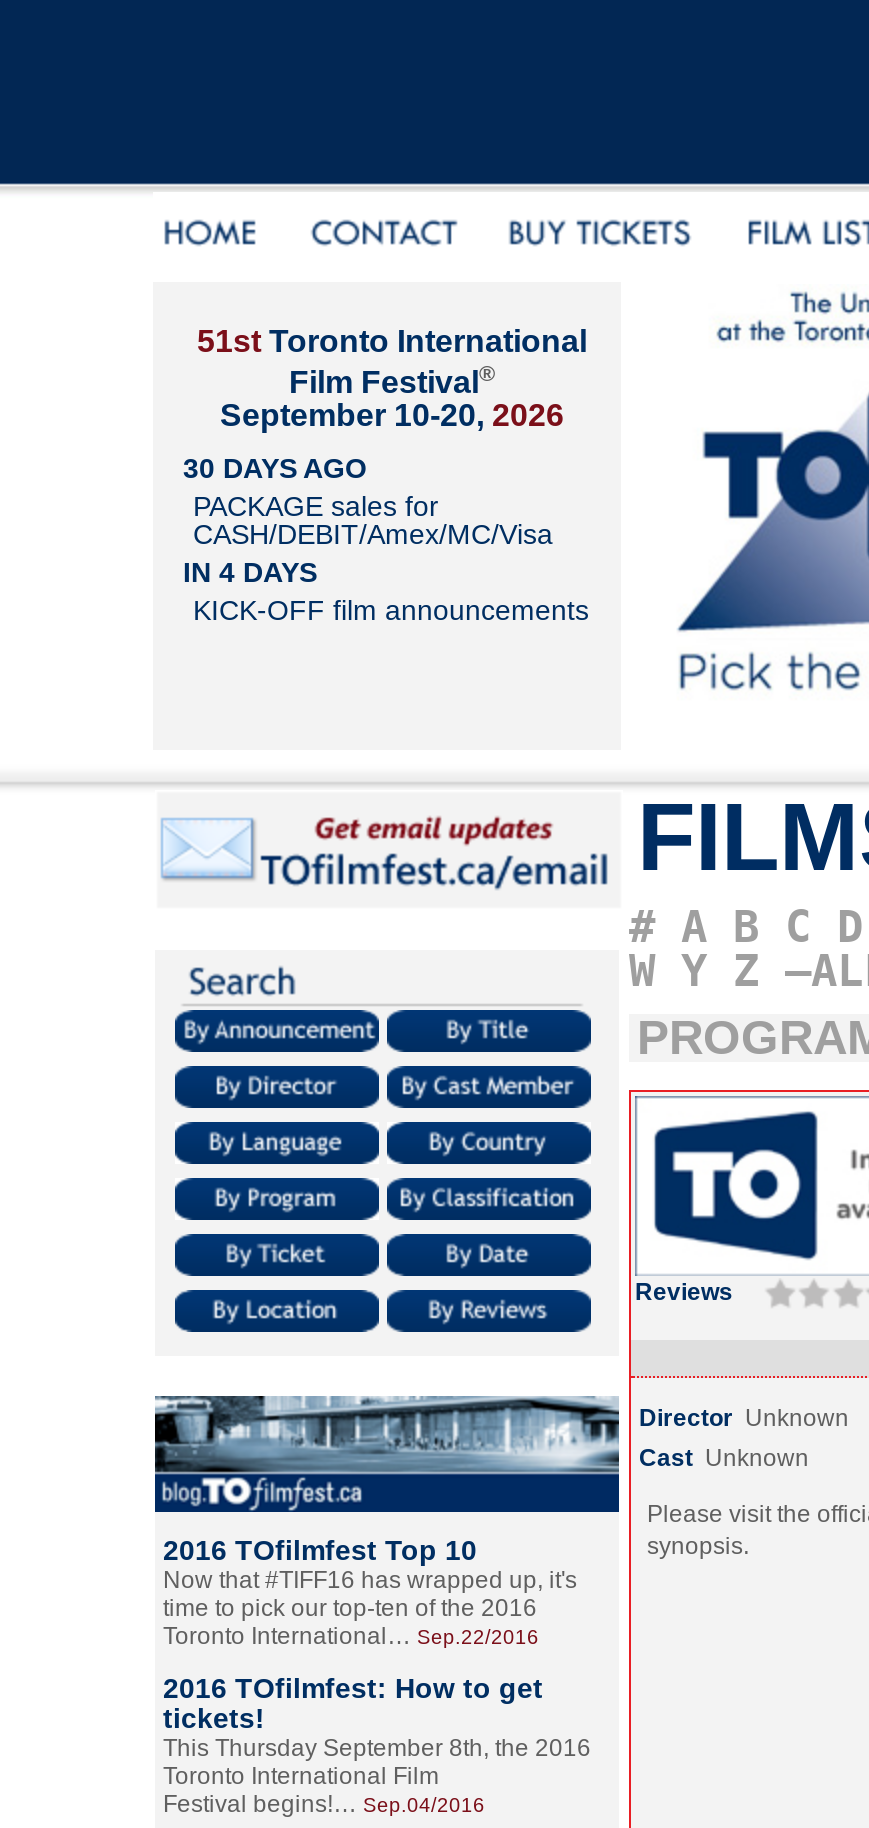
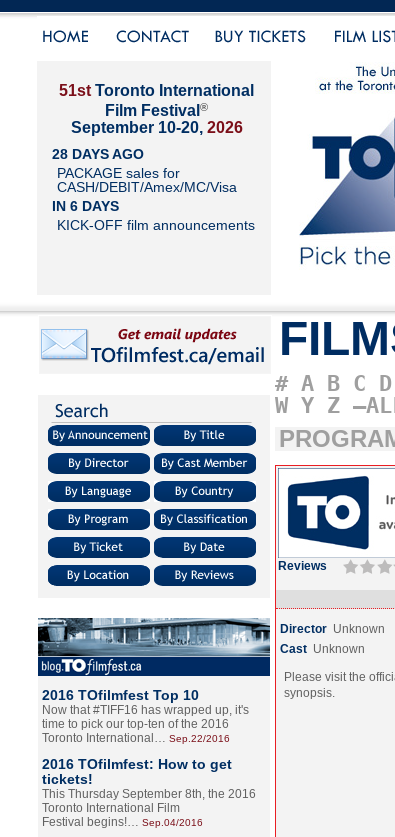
- 30 DAYS AGO
+ 28 DAYS AGO

- IN 4 DAYS
+ IN 6 DAYS
